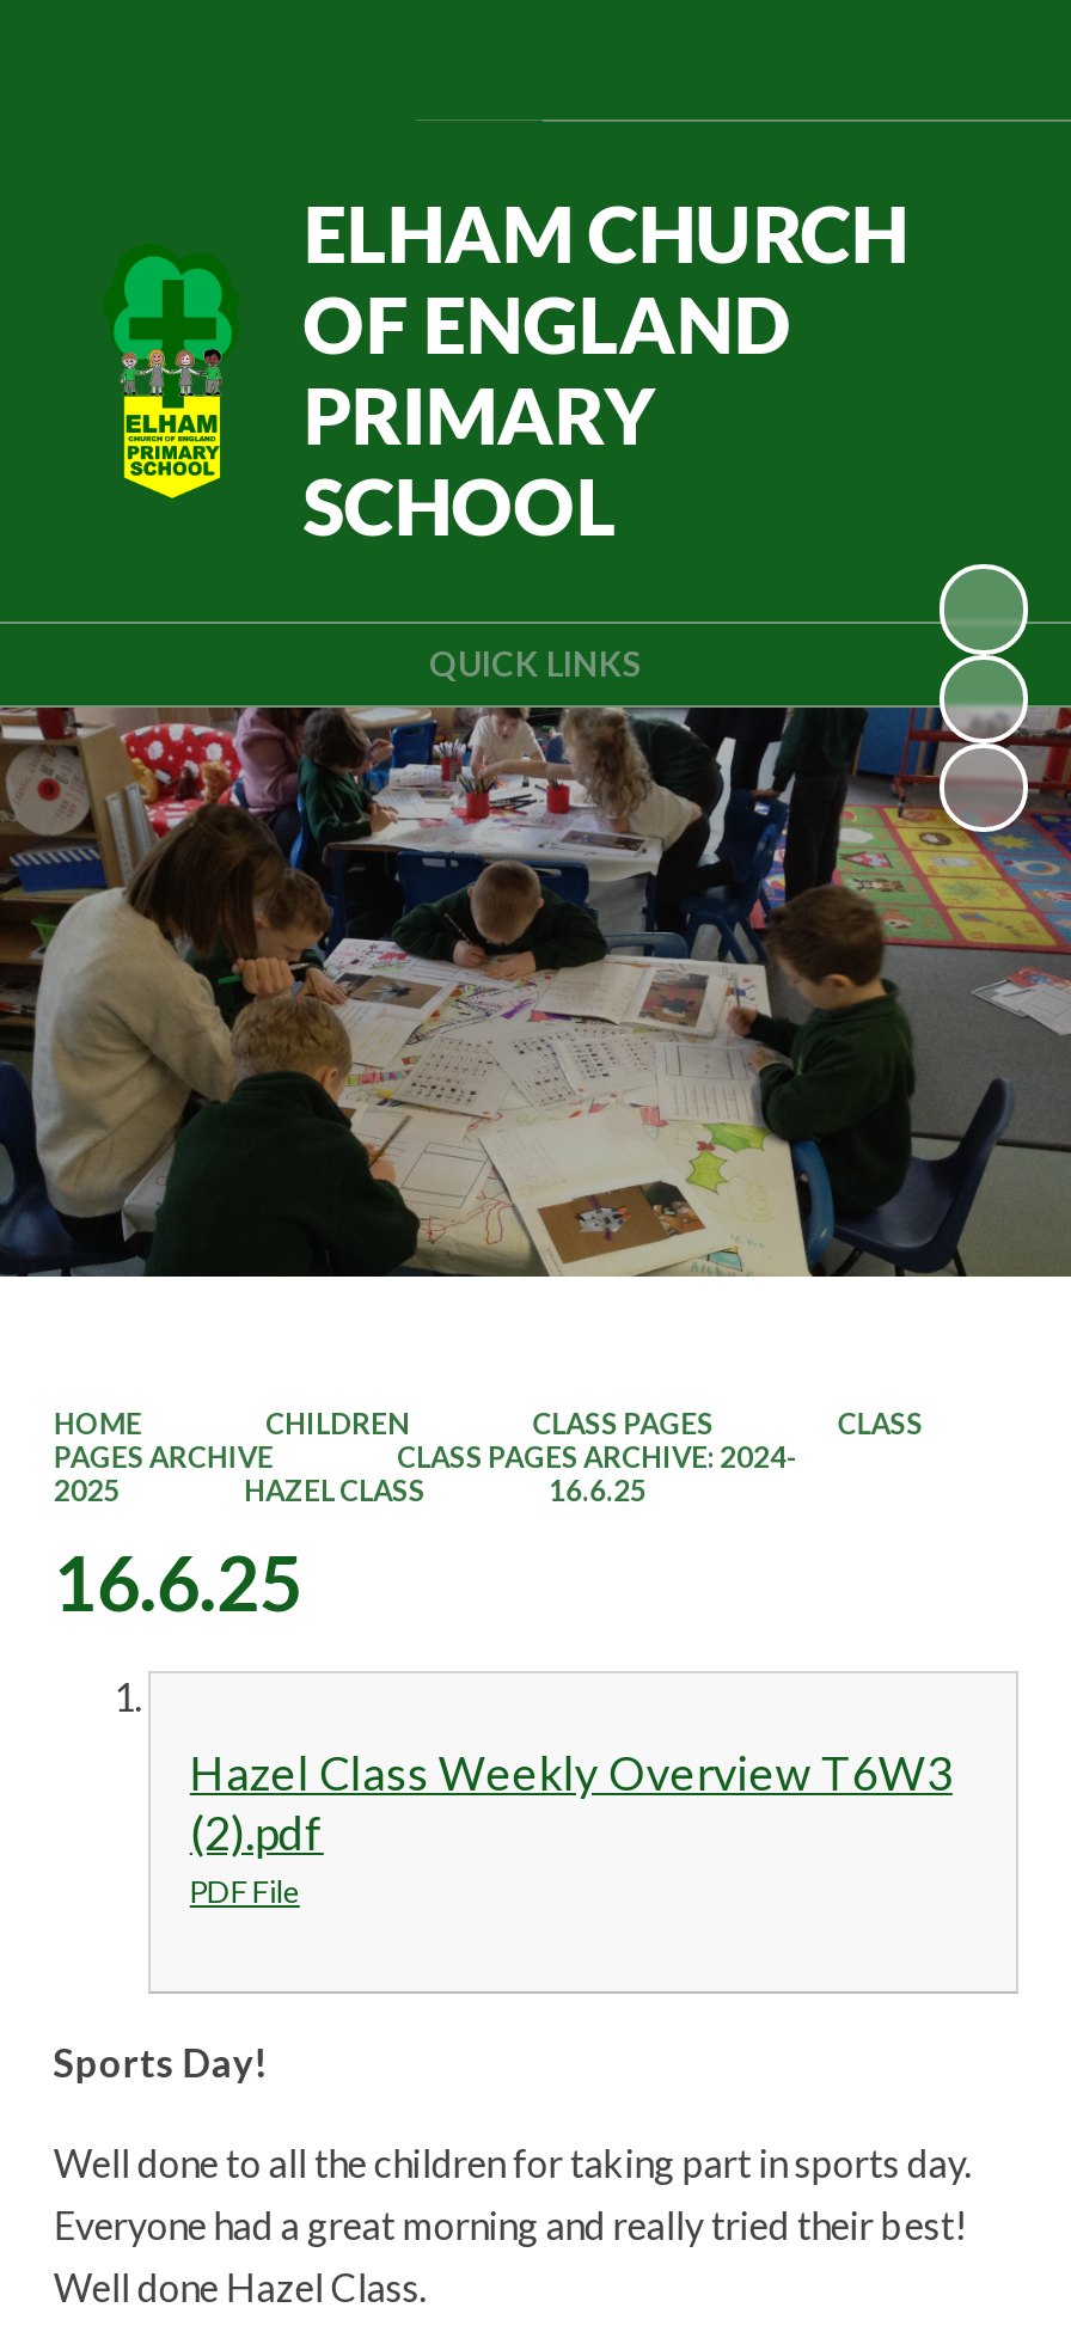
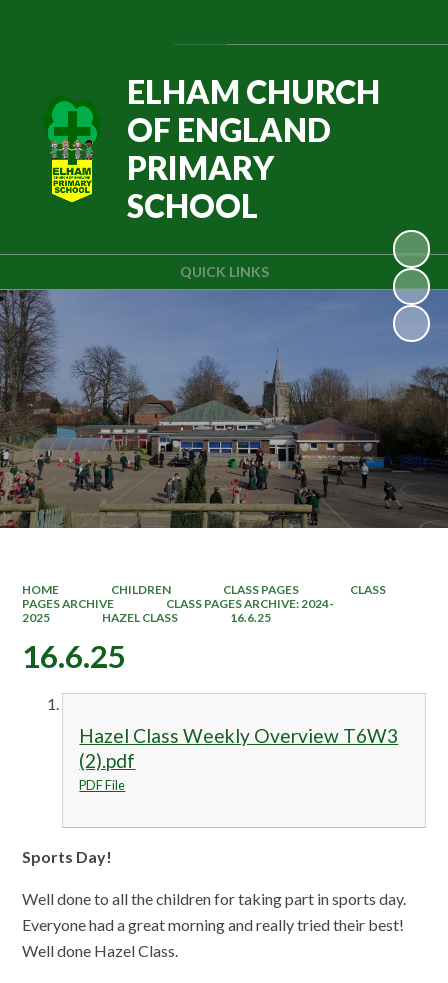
- [image]
+ [image]
